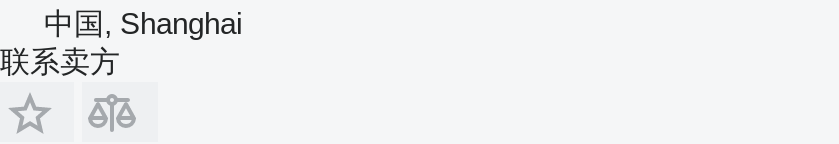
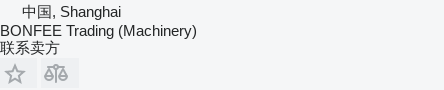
+ BONFEE Trading (Machinery)
